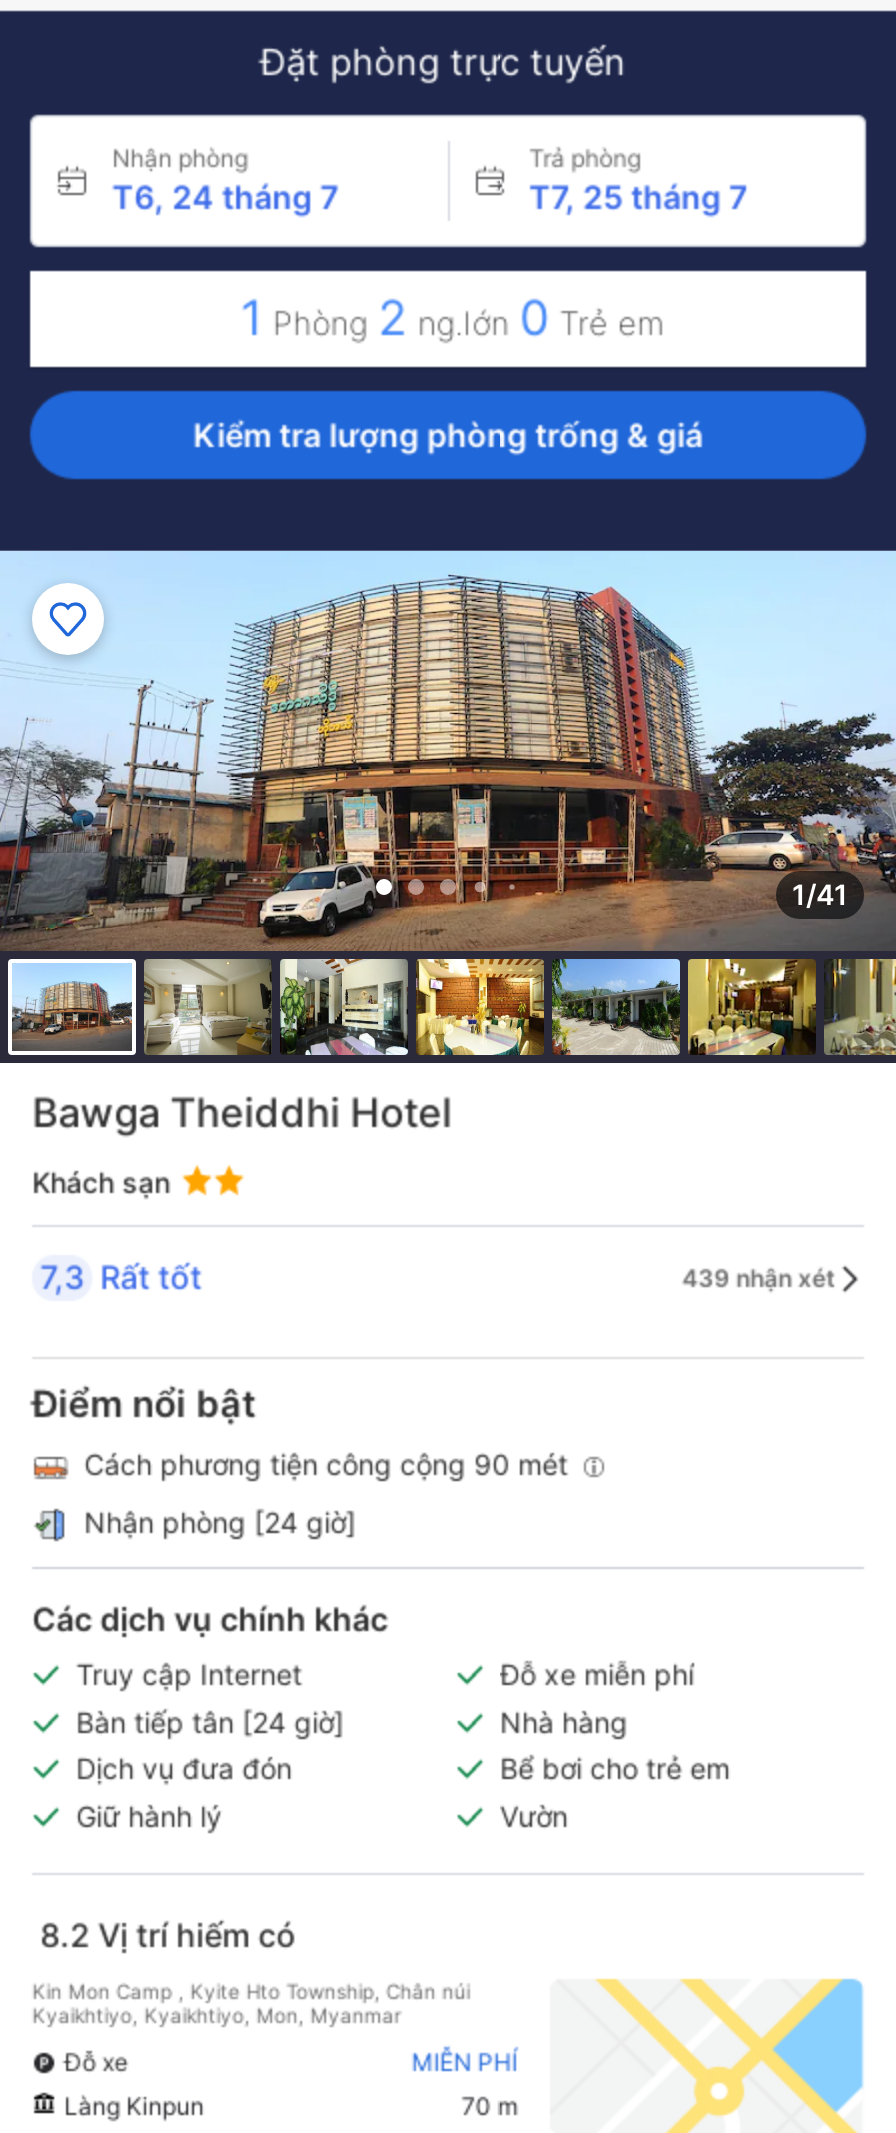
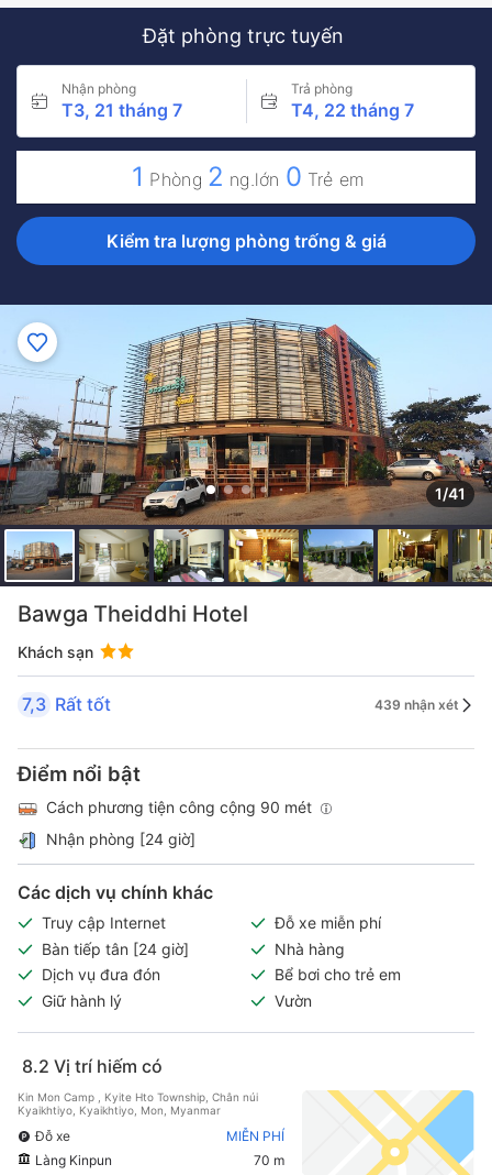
- T6, 24 tháng 7
+ T3, 21 tháng 7

- T7, 25 tháng 7
+ T4, 22 tháng 7
